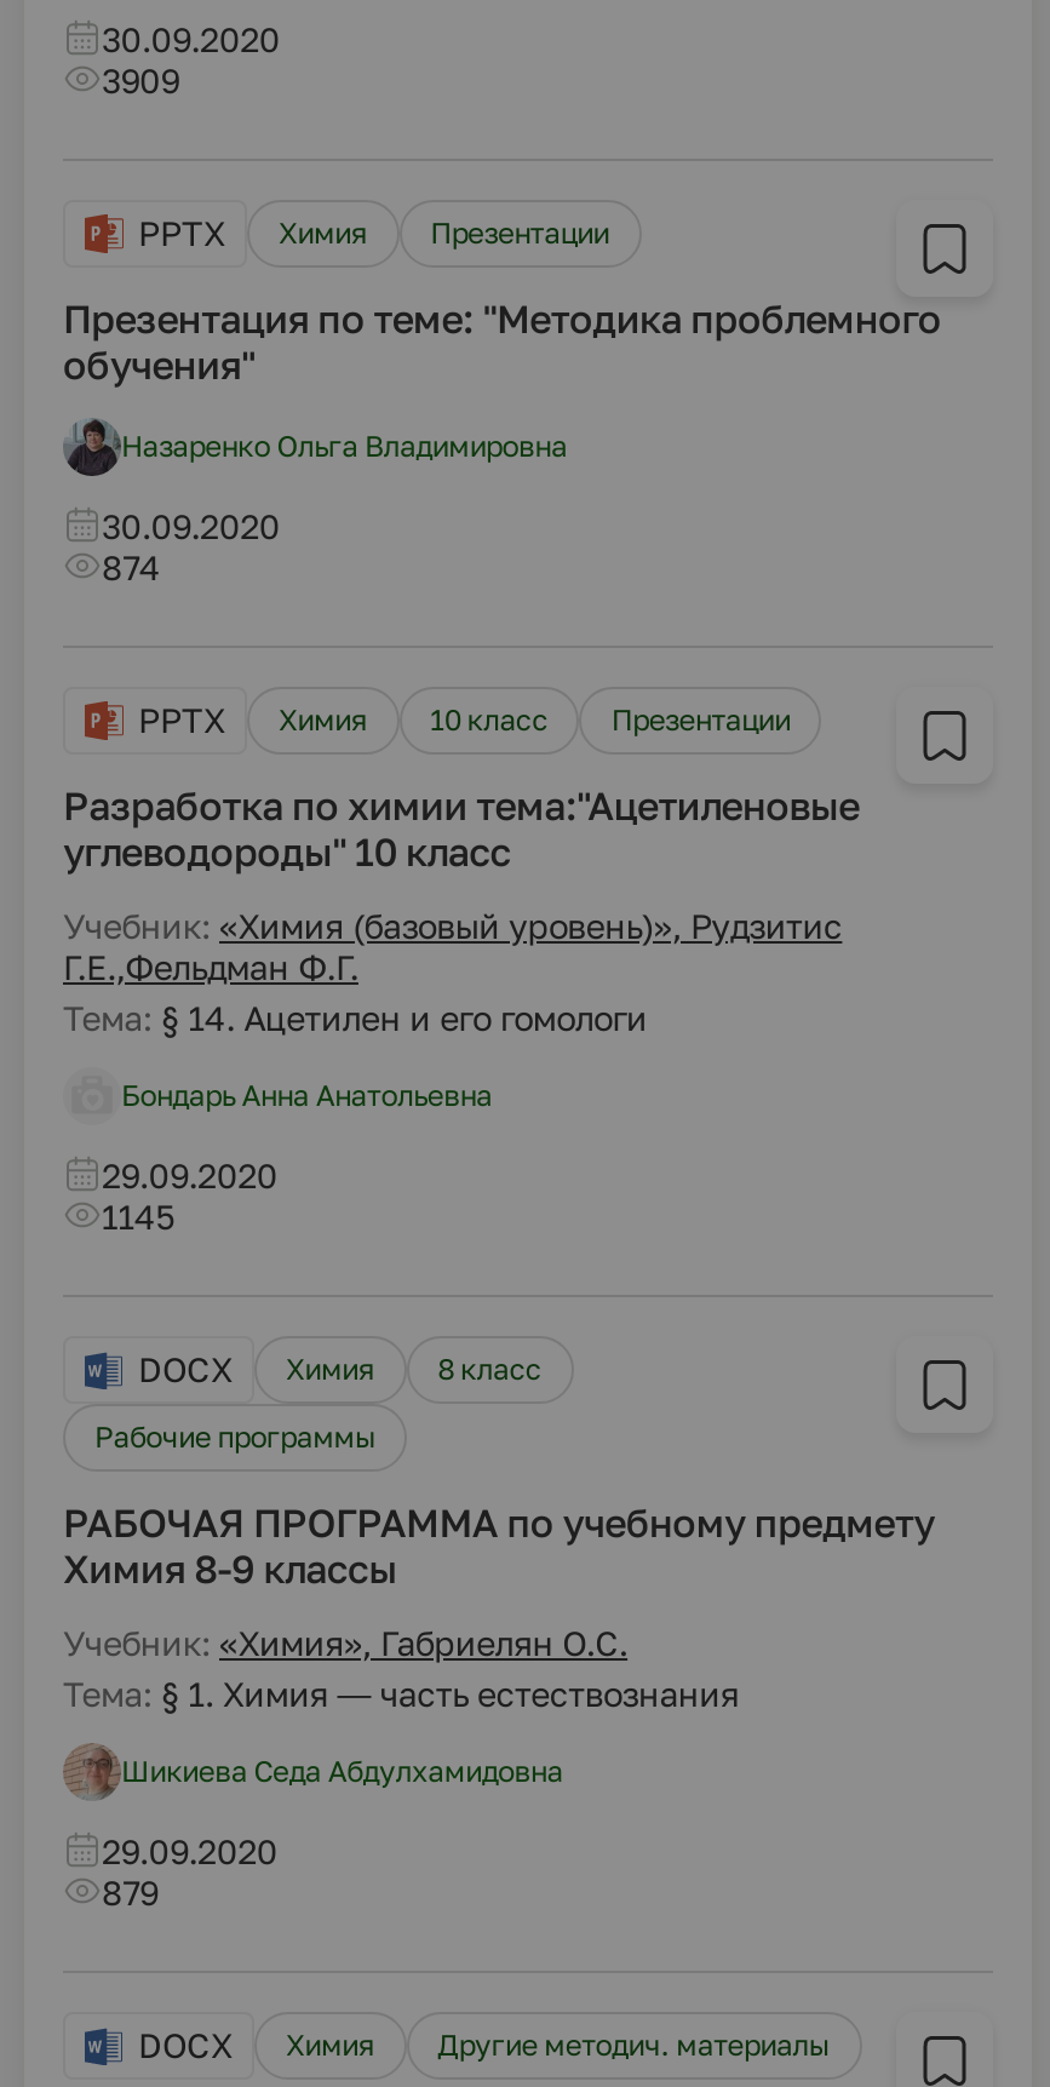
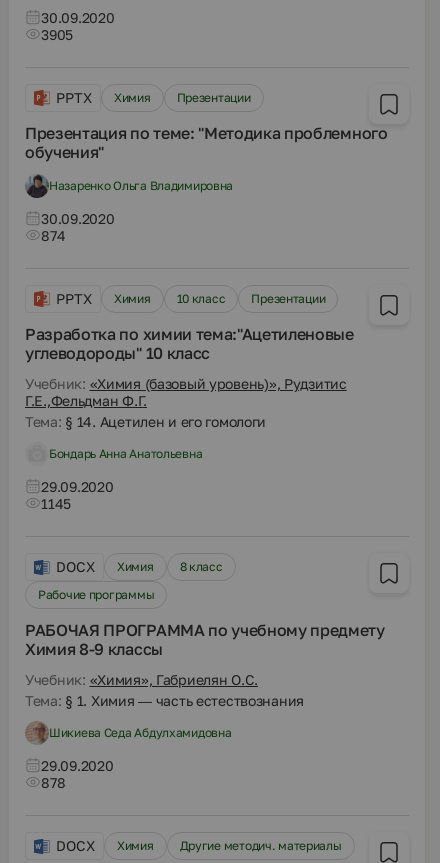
- 3909
+ 3905

- 879
+ 878
